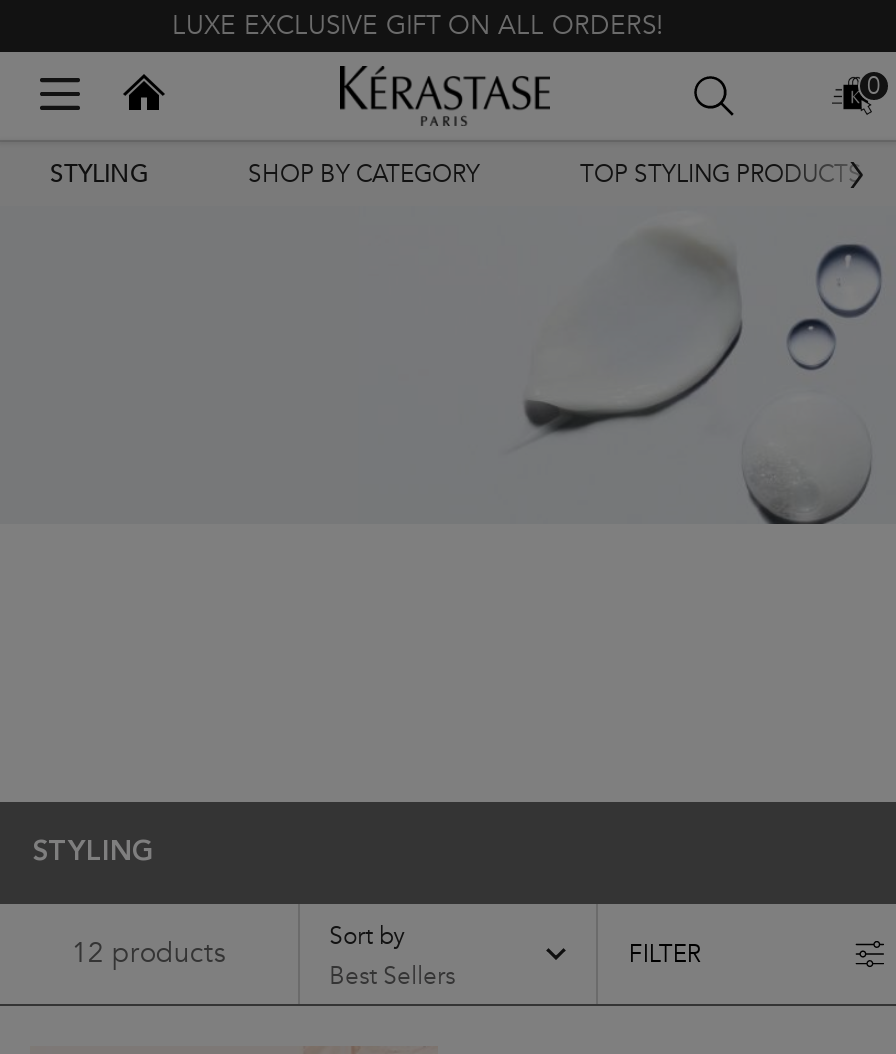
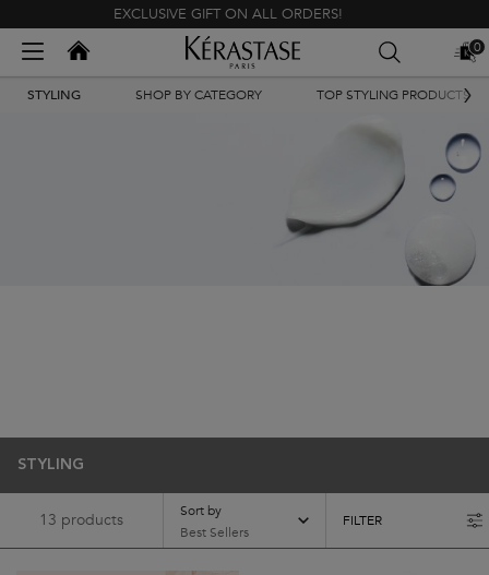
- LUXE EXCLUSIVE GIFT ON ALL ORDERS!
+ EXCLUSIVE GIFT ON ALL ORDERS!

- 12 products
+ 13 products
